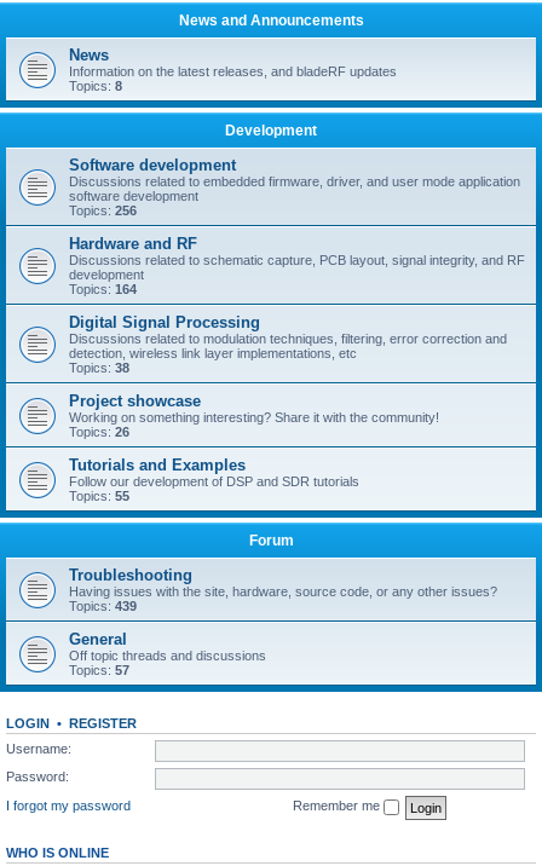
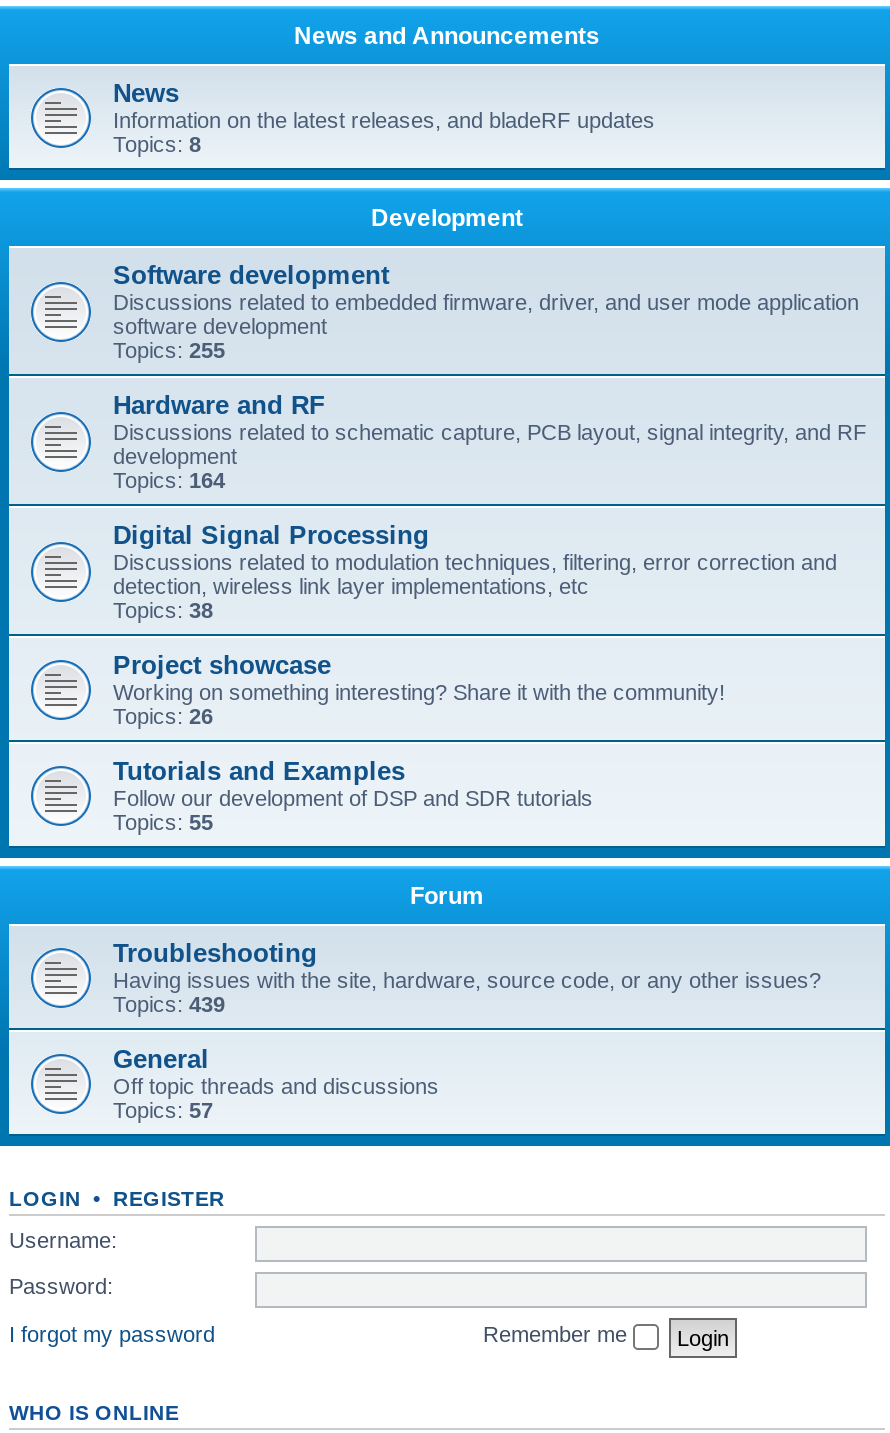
- Topics: 256
+ Topics: 255
